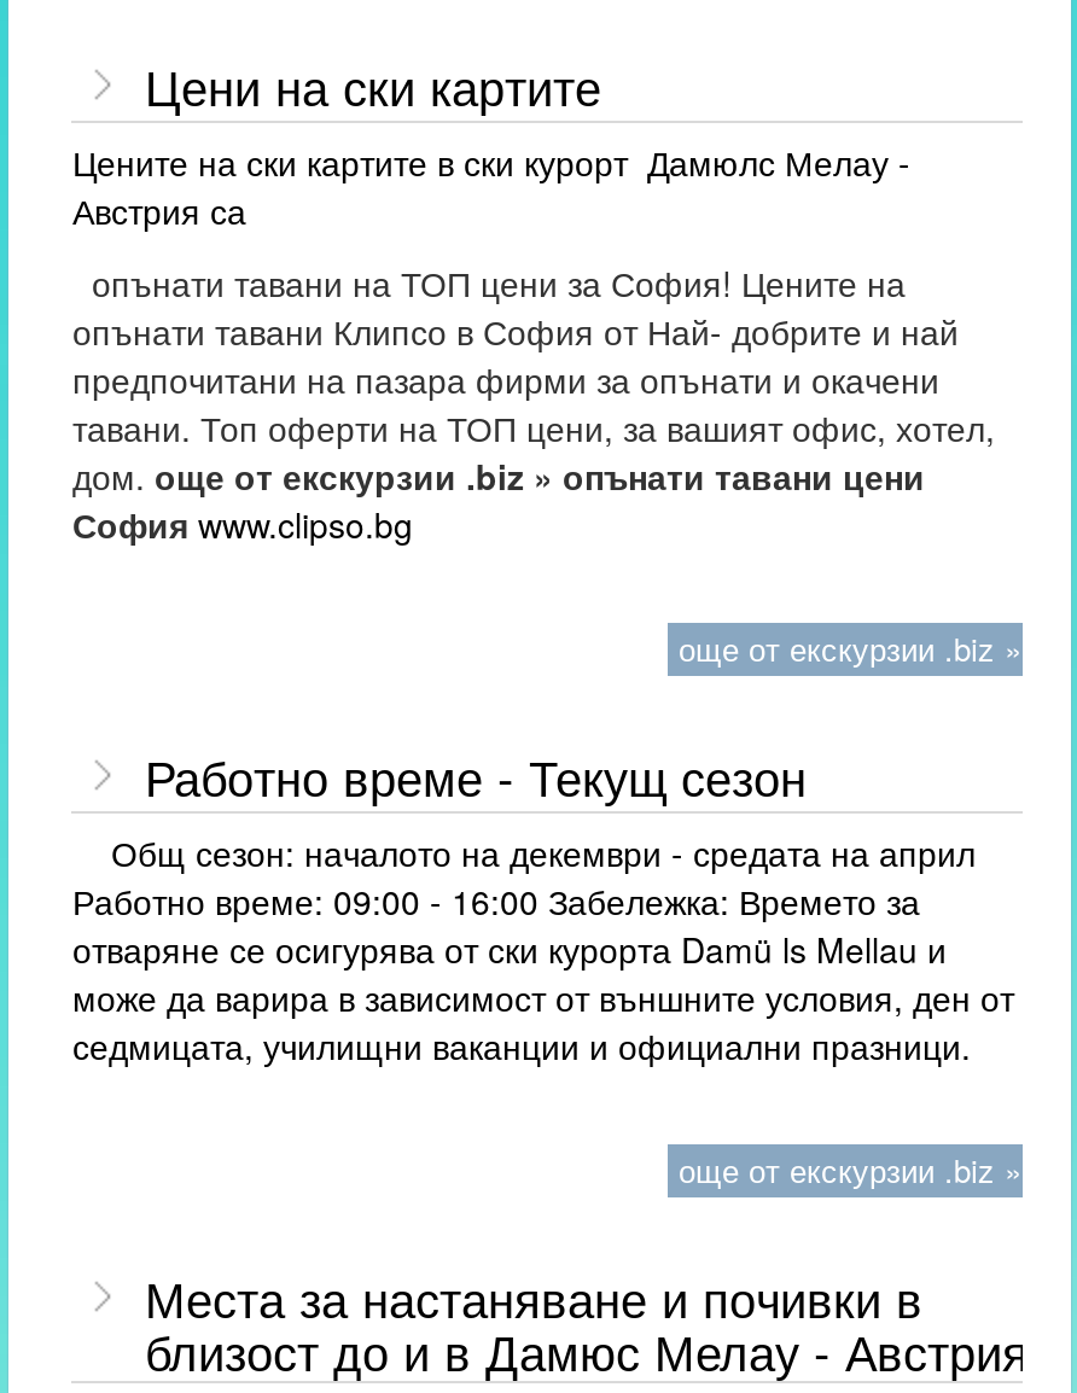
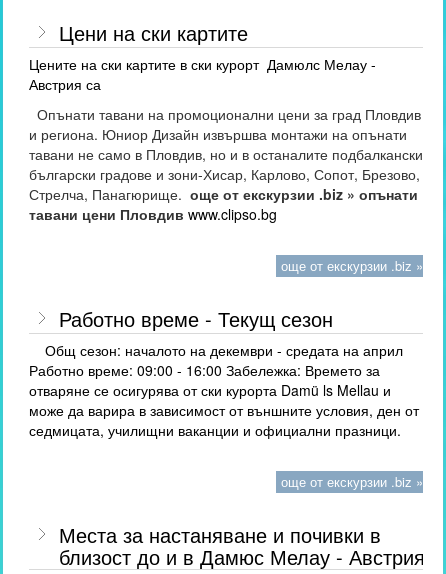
- опънати тавани на ТОП цени за София! Цените на
- опънати тавани Клипсо в София от Най- добрите и най
- предпочитани на пазара фирми за опънати и окачени
- тавани. Топ оферти на ТОП цени, за вашият офис, хотел,
- дом. още от екскурзии .biz » опънати тавани цени
- София www.clipso.bg
+ Опънати тавани на промоционални цени за град Пловдив
+ и региона. Юниор Дизайн извършва монтажи на опънати
+ тавани не само в Пловдив, но и в останалите подбалкански
+ български градове и зони-Хисар, Карлово, Сопот, Брезово,
+ Стрелча, Панагюрище. още от екскурзии .biz » опънати
+ тавани цени Пловдив www.clipso.bg
